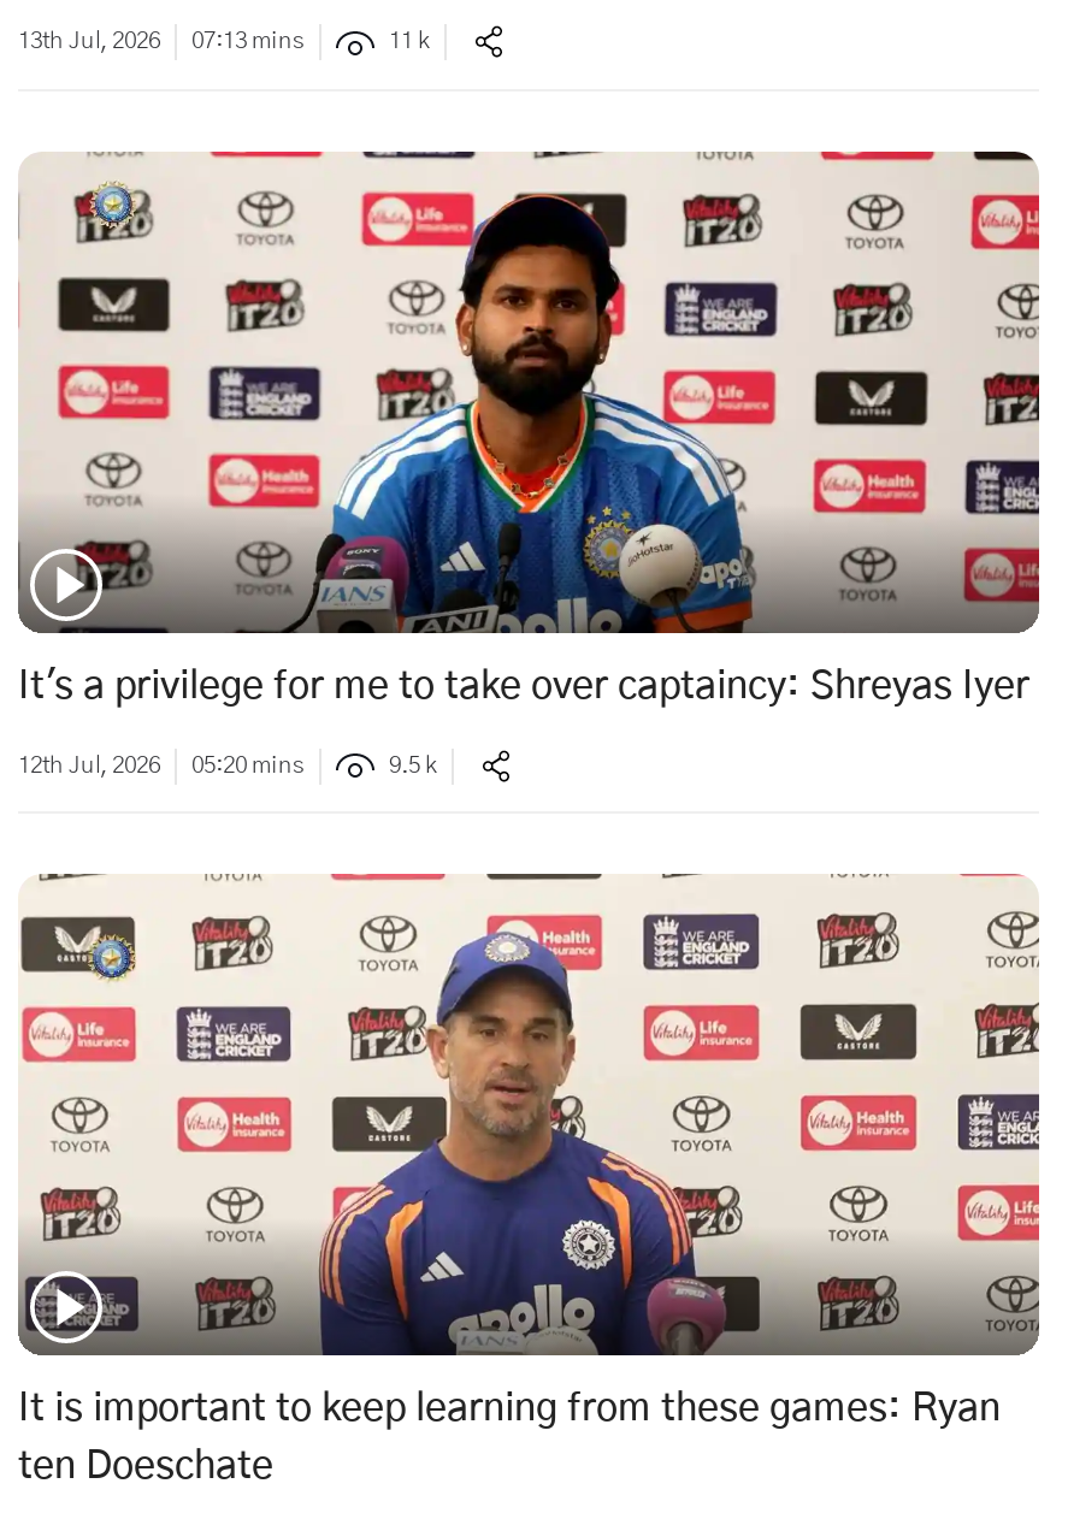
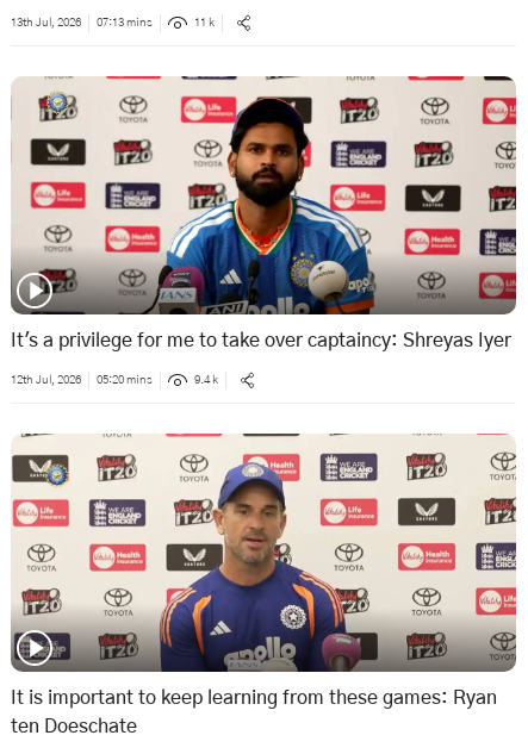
- 9.5 k
+ 9.4 k
